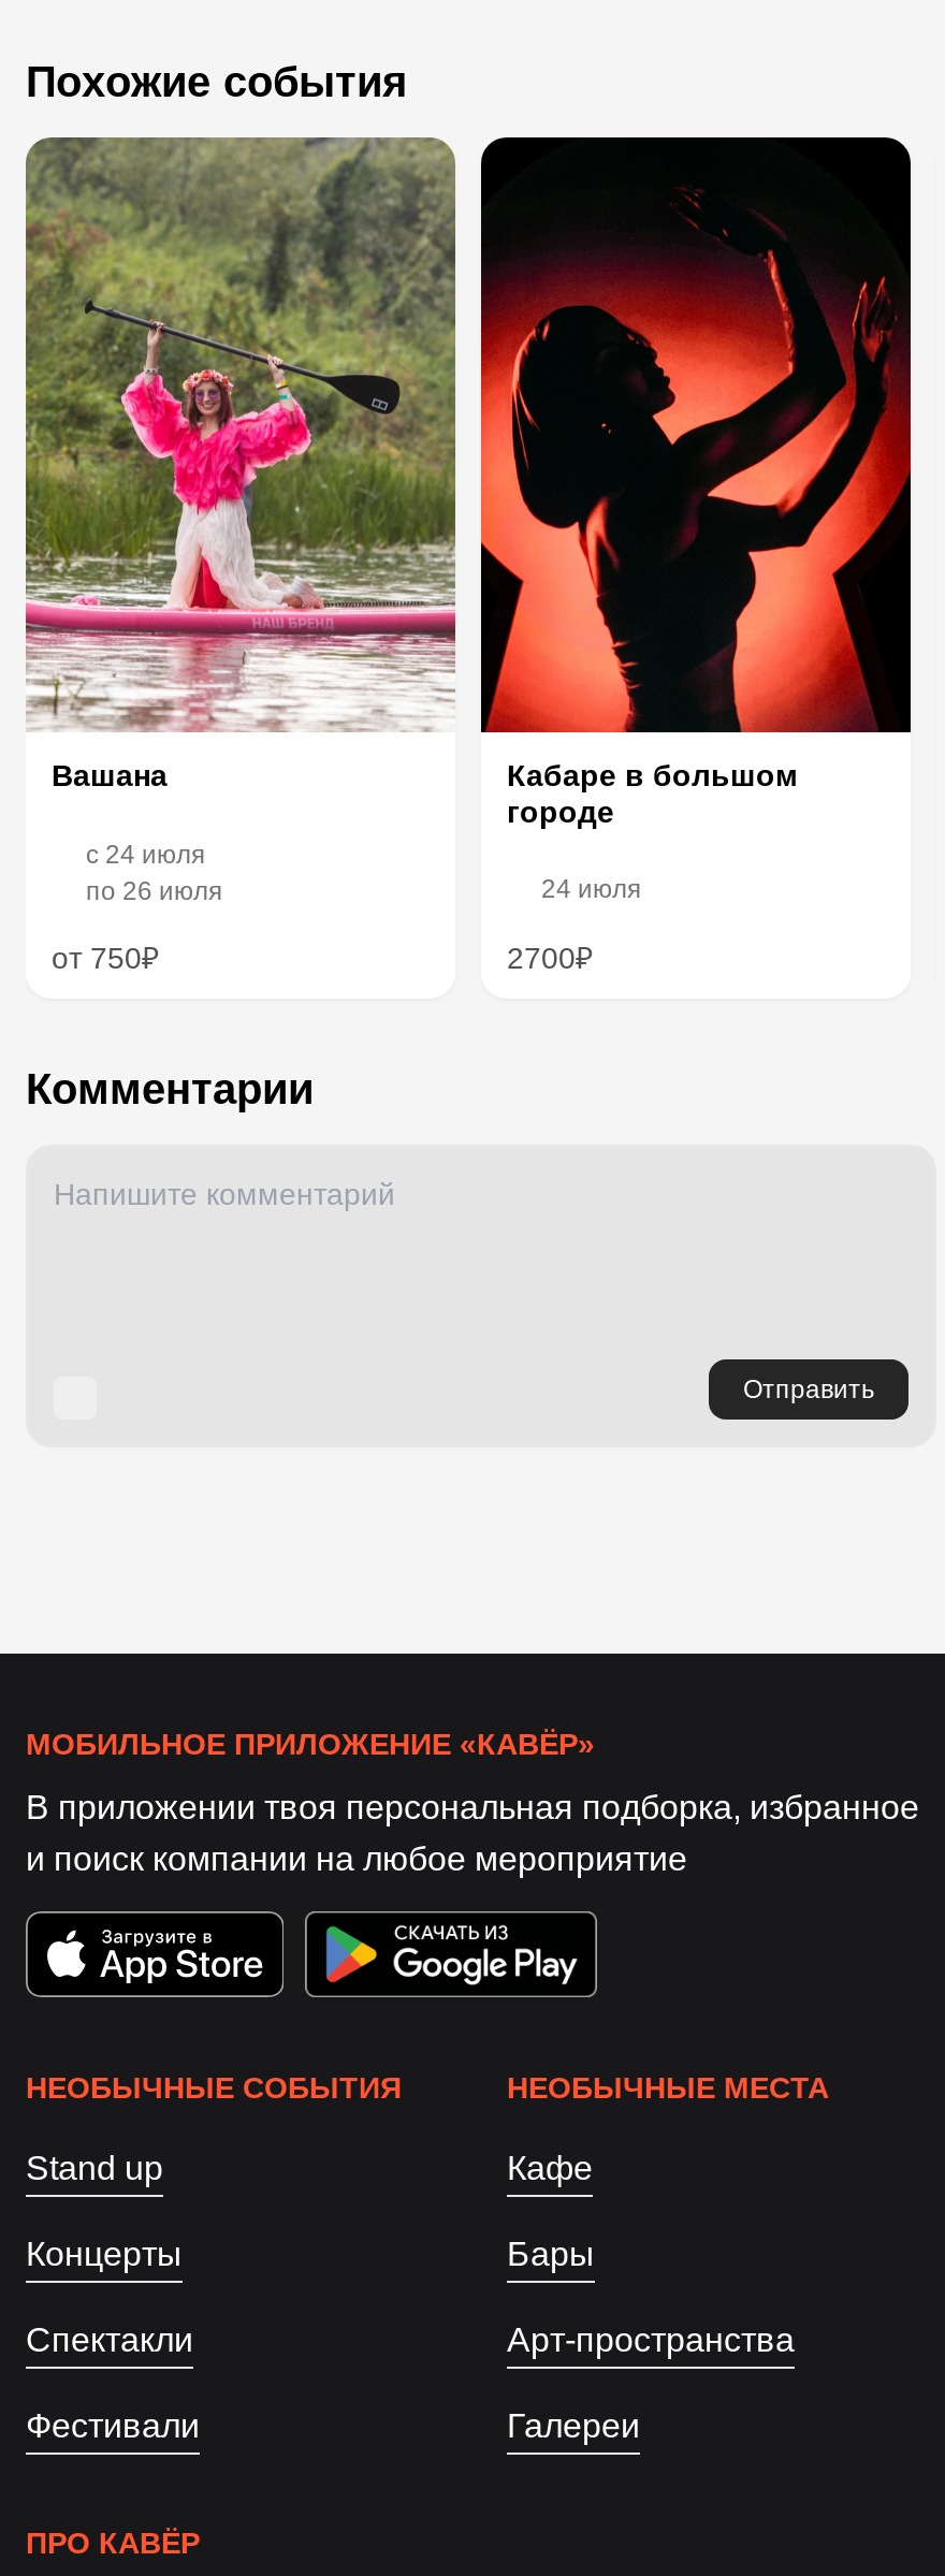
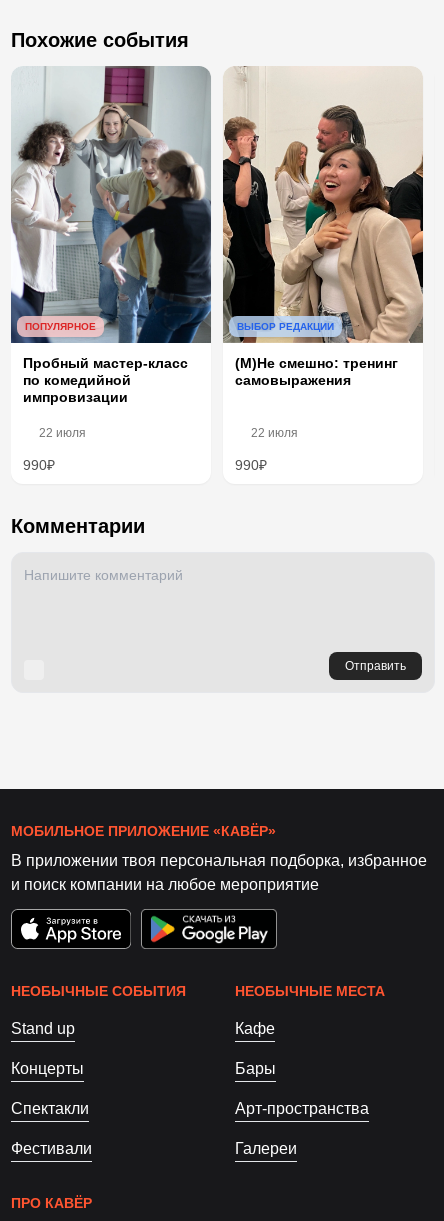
- [image]
- Вашана
- c 24 июля
- по 26 июля
- от 750₽
+ [image]
+ ПОПУЛЯРНОЕ
+ Пробный мастер-класс
+ по комедийной
+ импровизации
+ 22 июля
+ 990₽

- [image]
- Кабаре в большом
- городе
- 24 июля
- 2700₽
+ [image]
+ ВЫБОР РЕДАКЦИИ
+ (М)Не смешно: тренинг
+ самовыражения
+ 22 июля
+ 990₽
